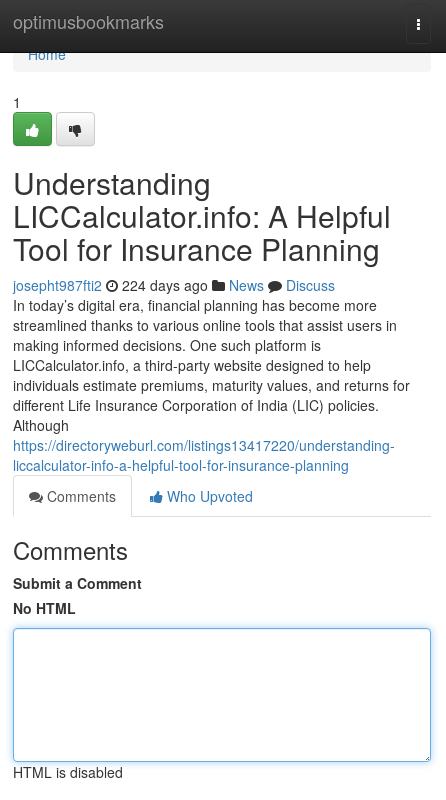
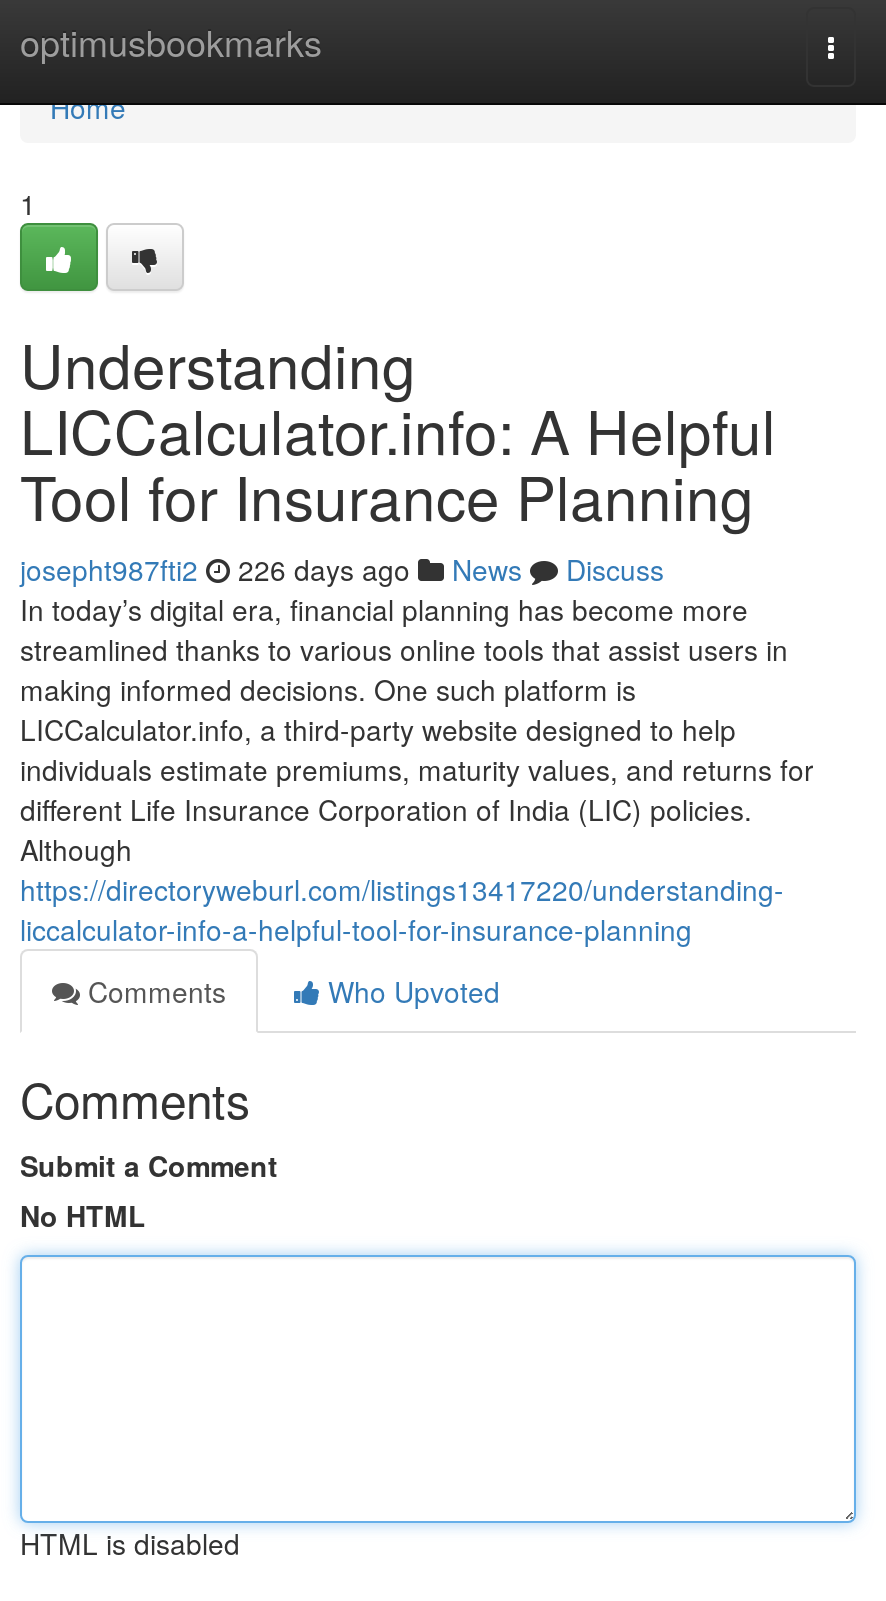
- josepht987fti2 224 days ago News Discuss
+ josepht987fti2 226 days ago News Discuss
